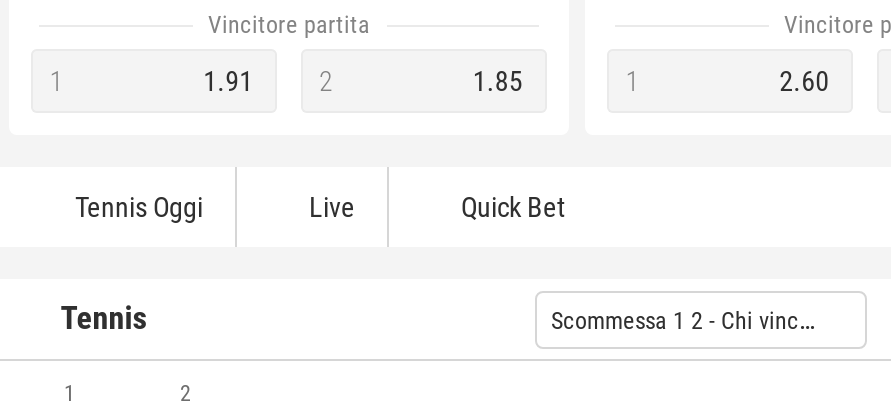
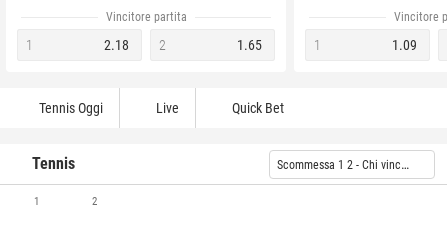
- 1.91
+ 2.18

- 1.85
+ 1.65

- 2.60
+ 1.09
